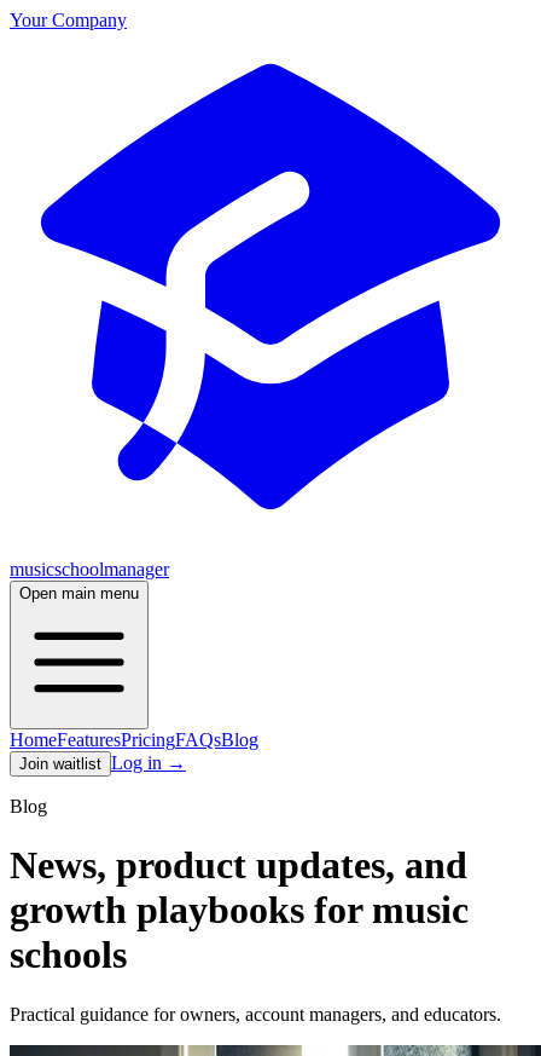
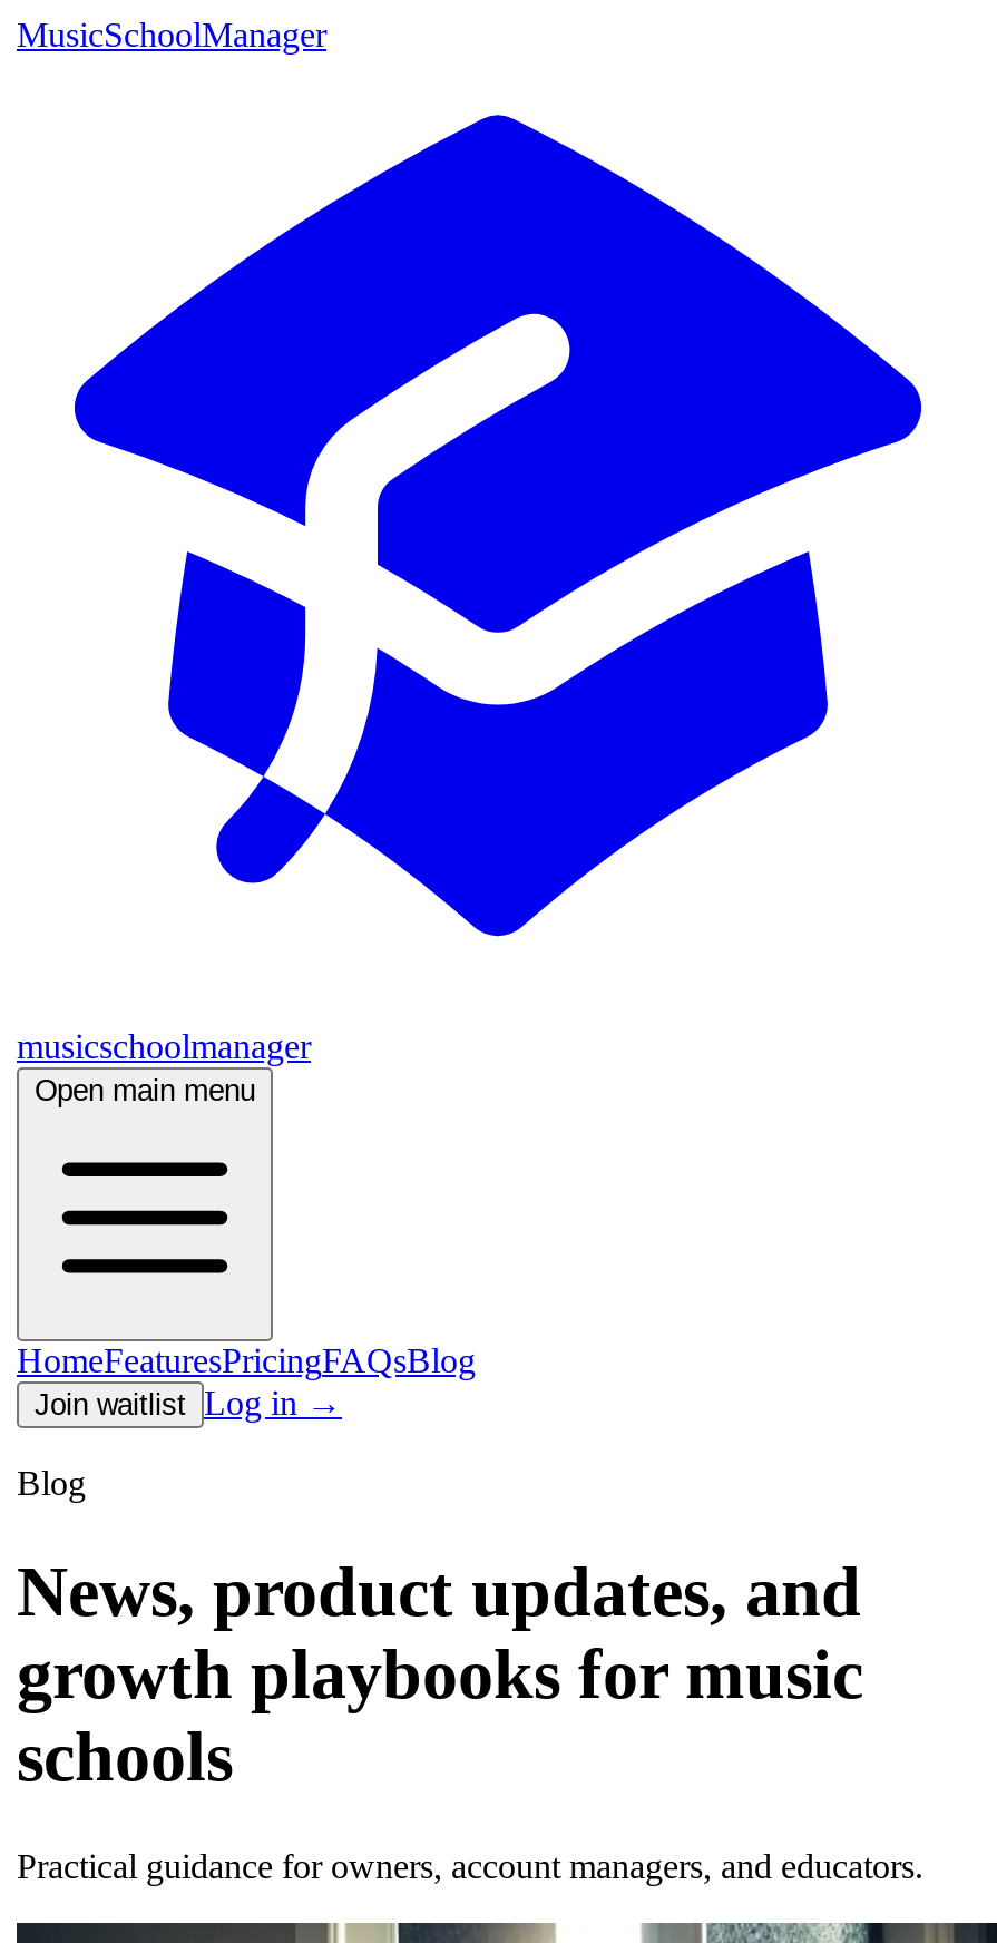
- Your Company
+ MusicSchoolManager
